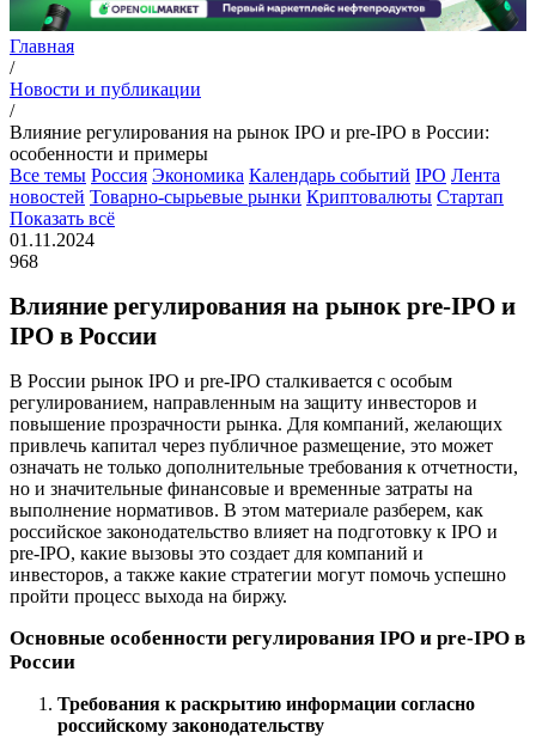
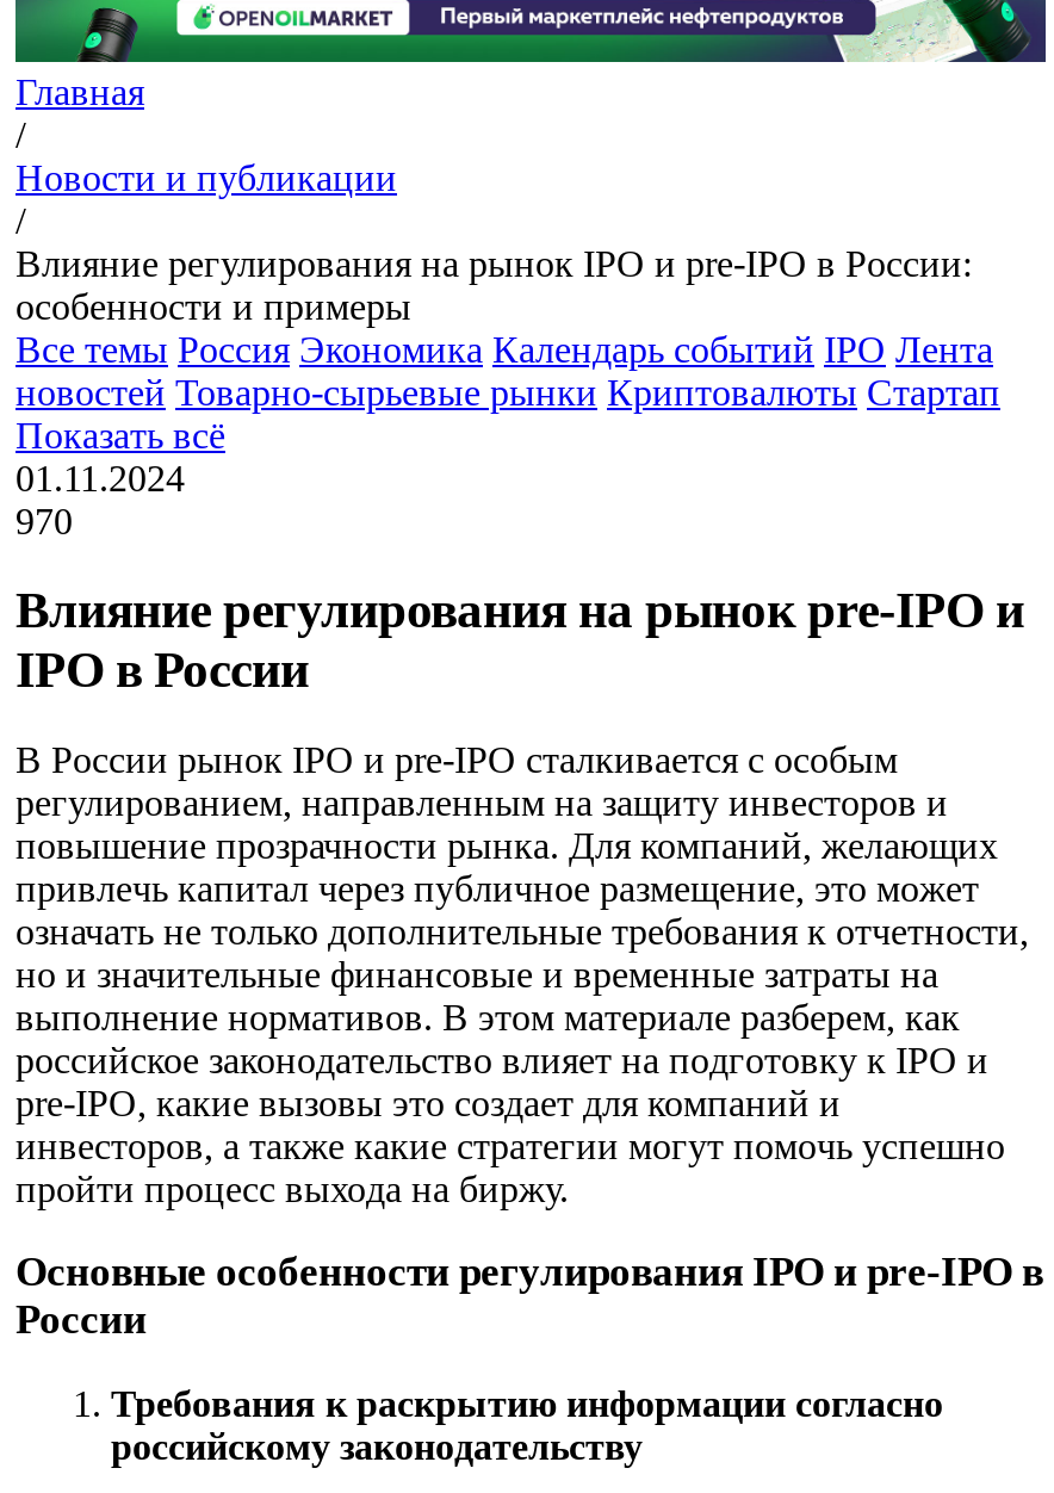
- 968
+ 970
